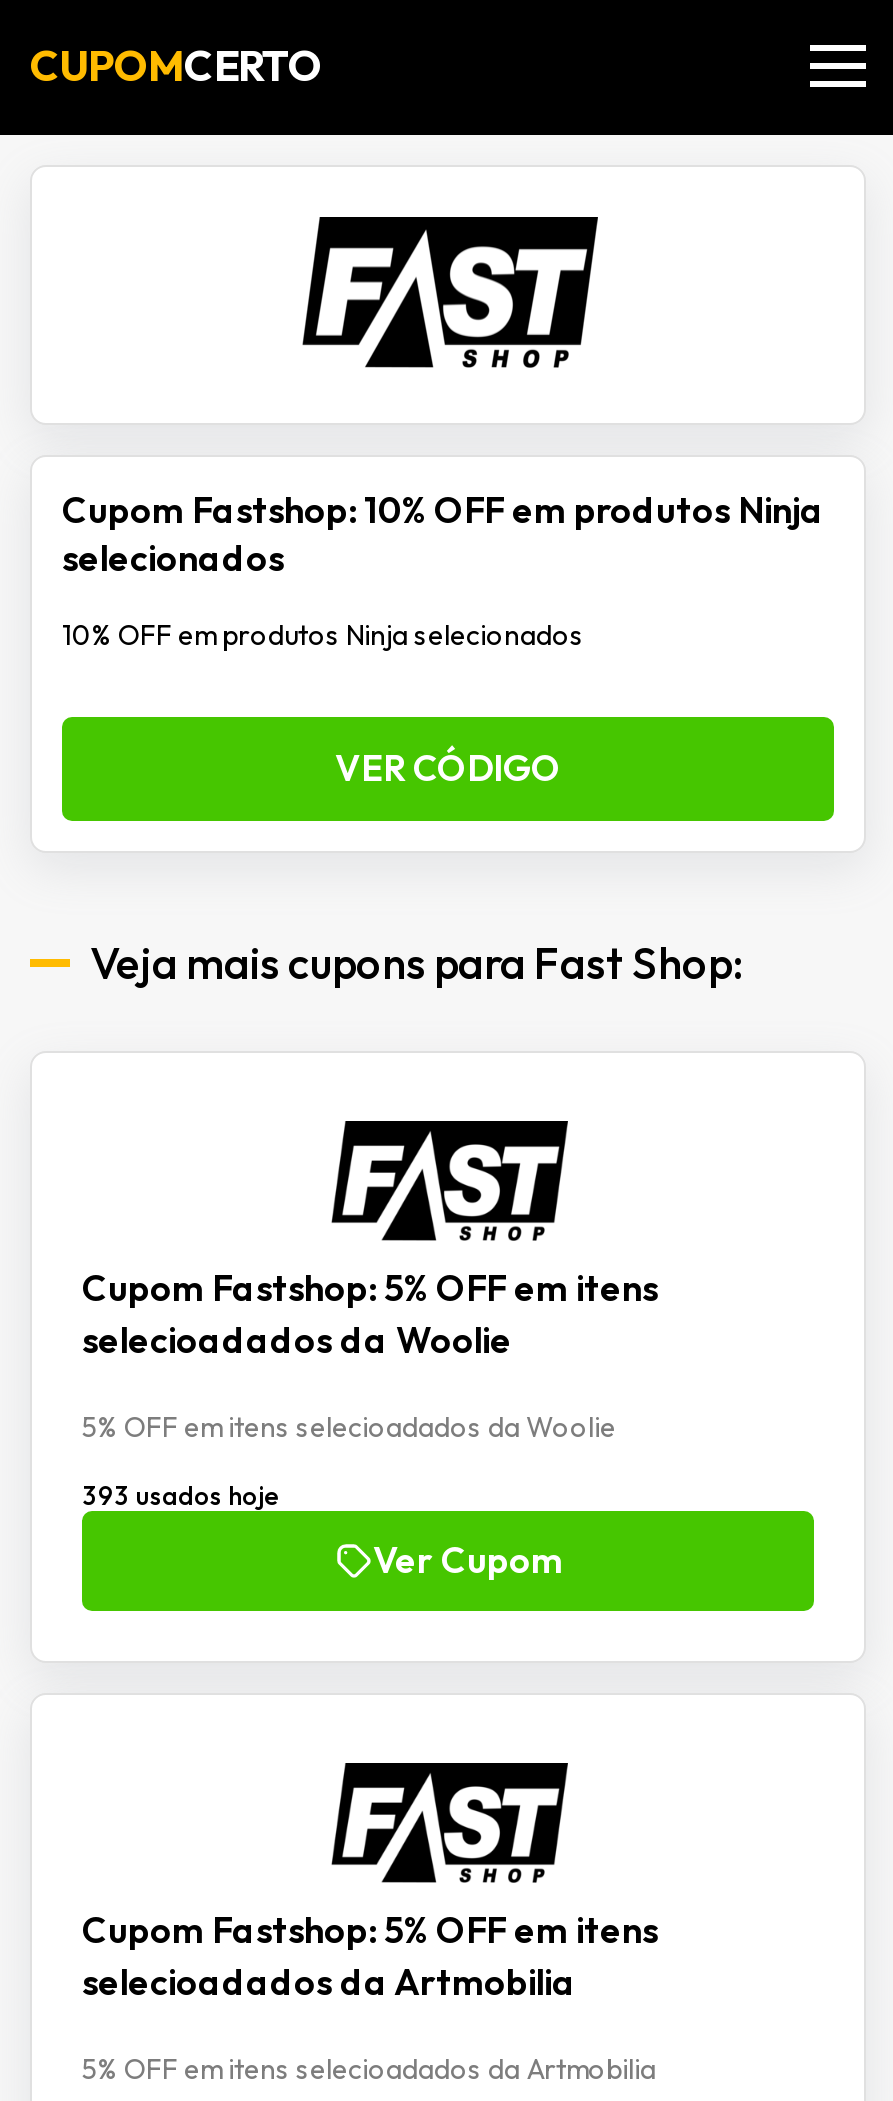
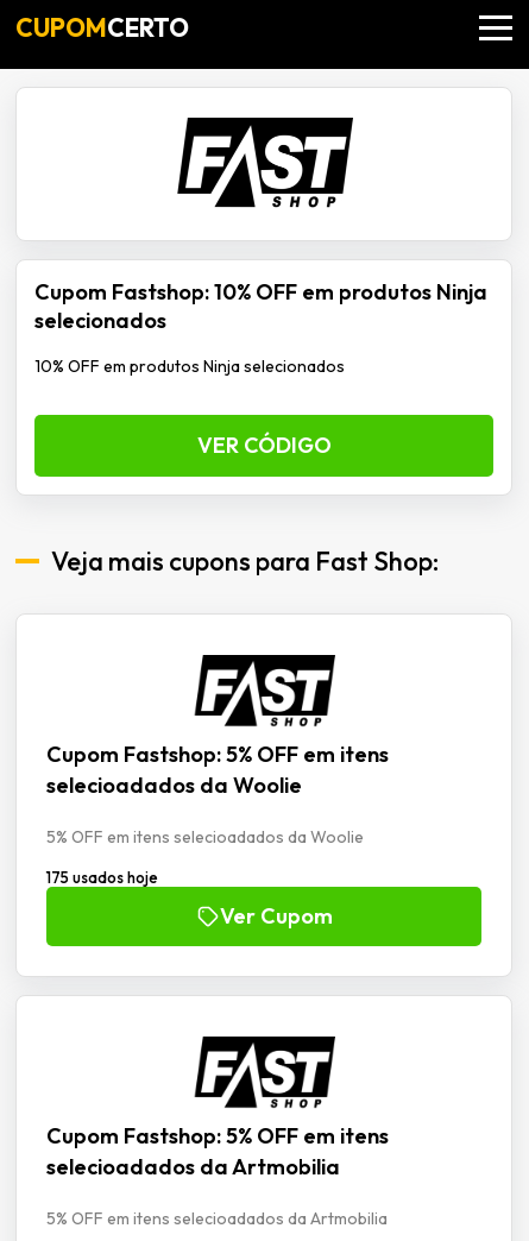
- 393 usados hoje
+ 175 usados hoje
